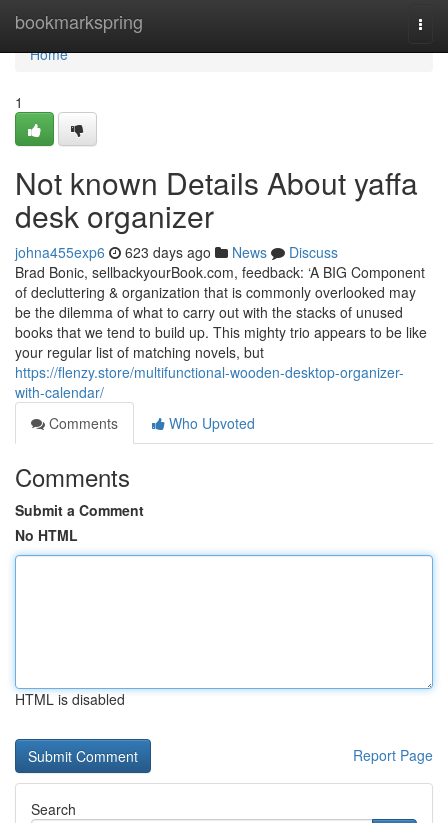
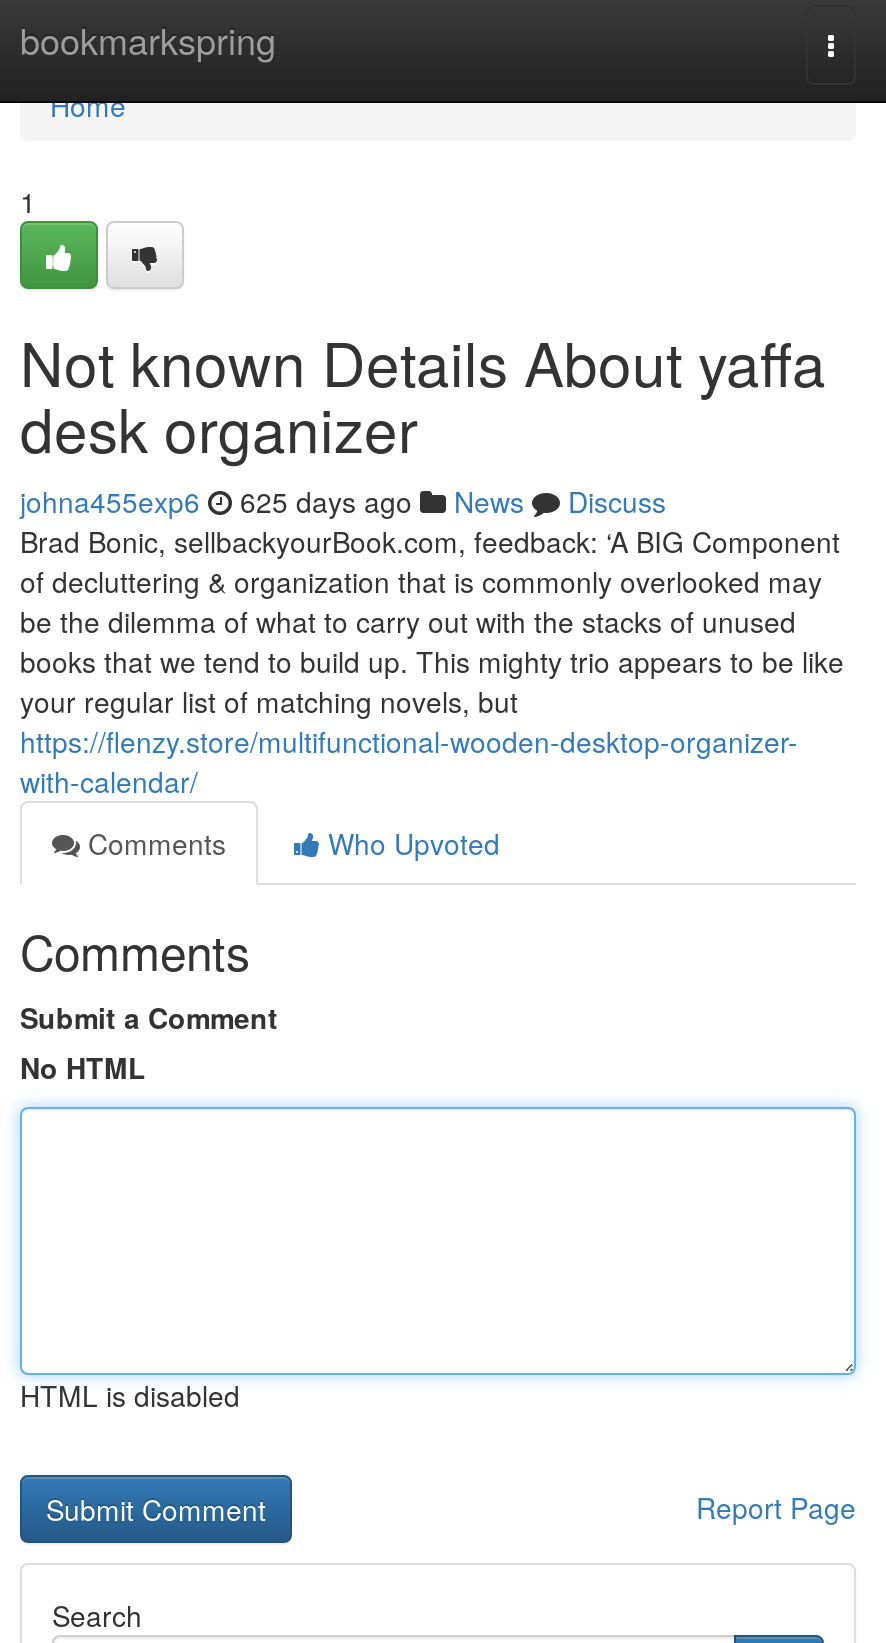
- johna455exp6 623 days ago News Discuss
+ johna455exp6 625 days ago News Discuss
